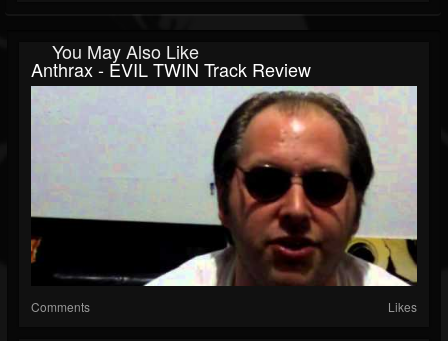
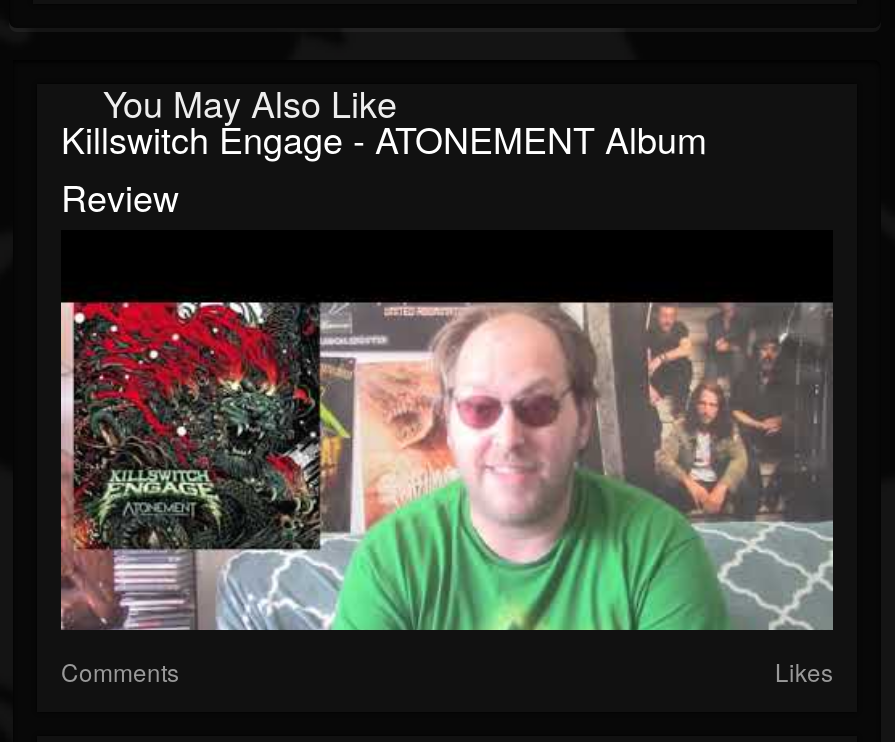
- Anthrax - EVIL TWIN Track Review
+ Killswitch Engage - ATONEMENT Album
+ Review

- [image]
+ [image]
